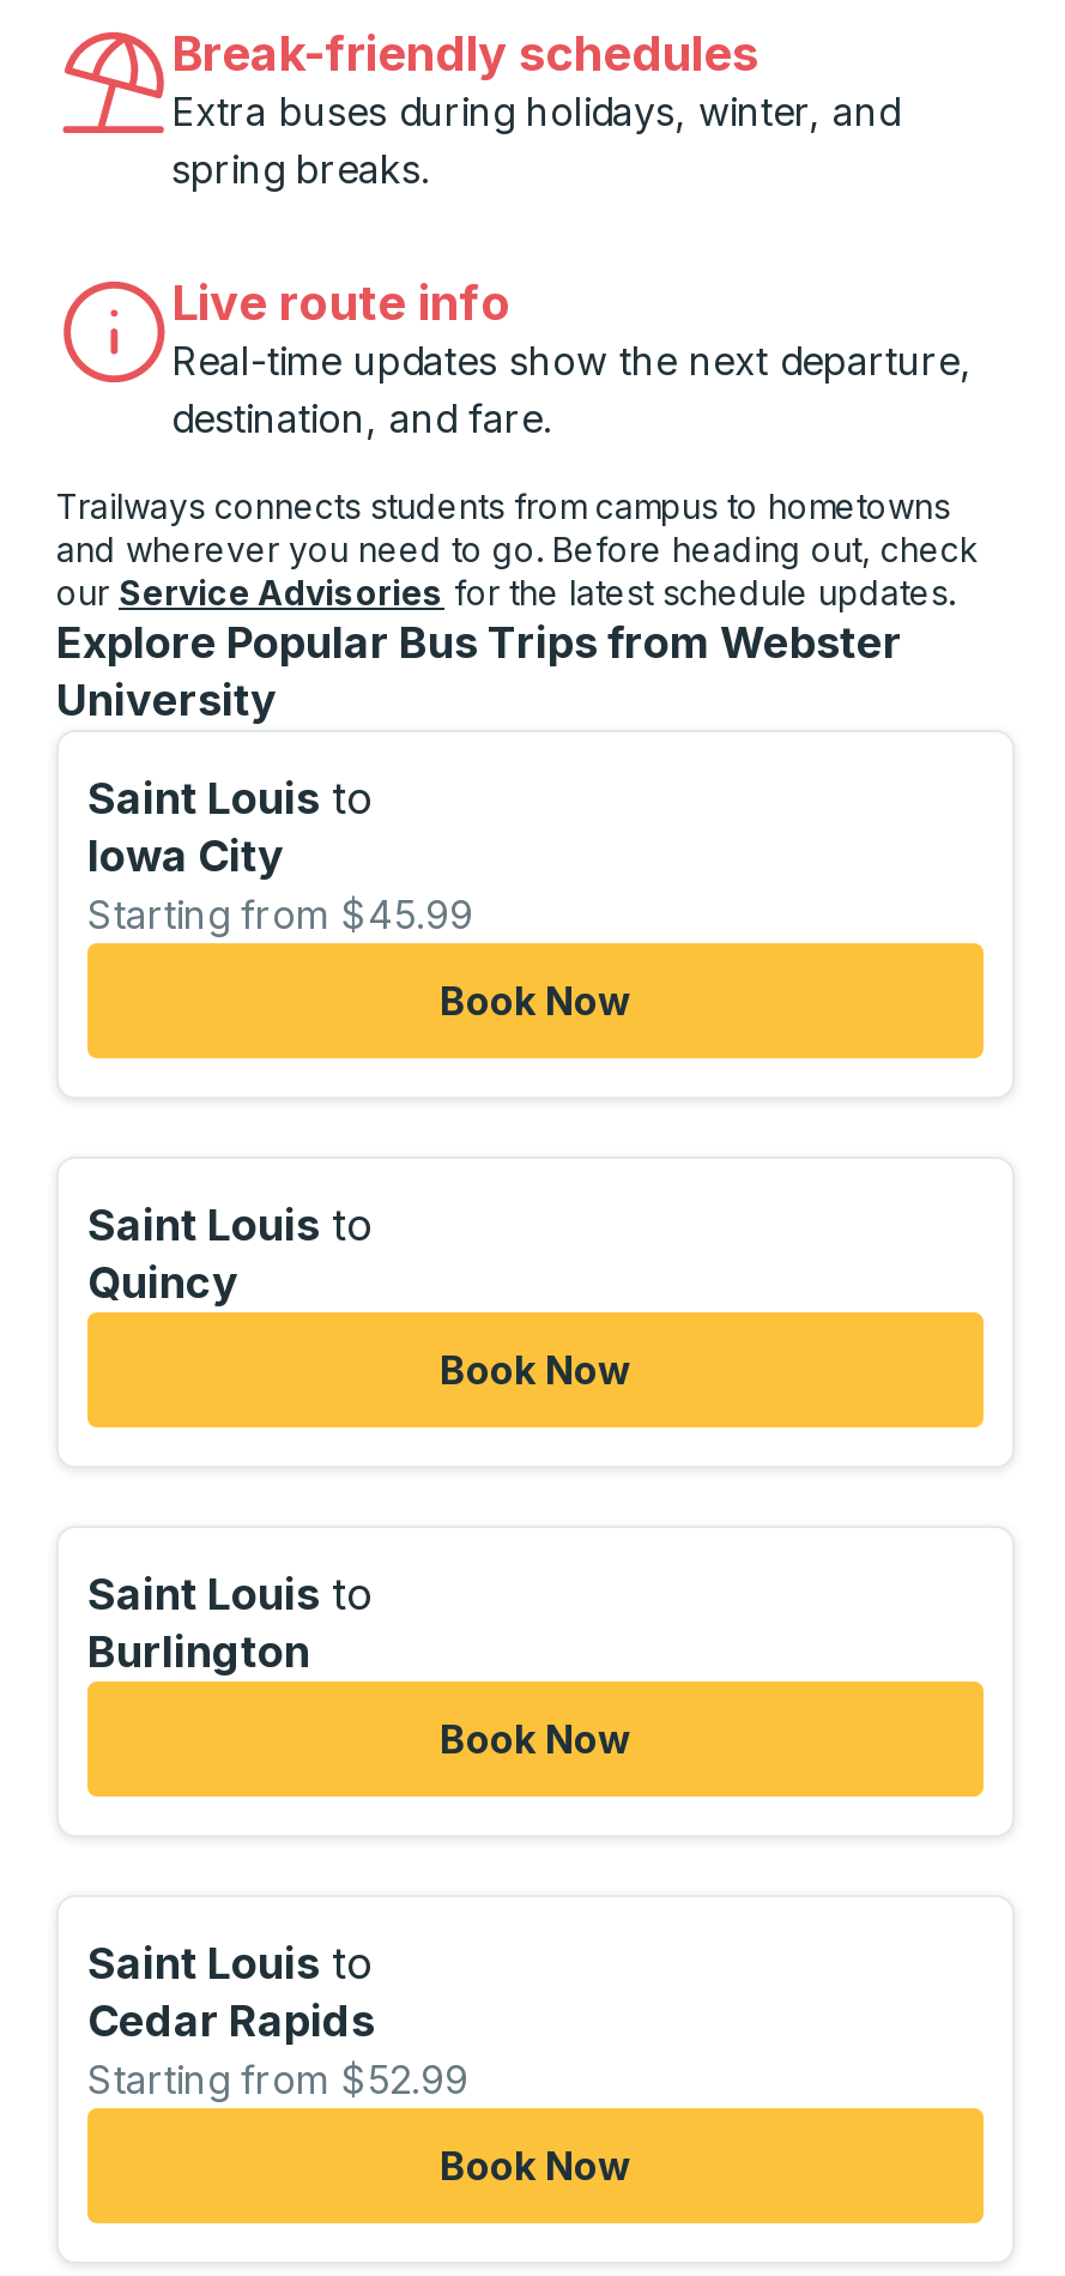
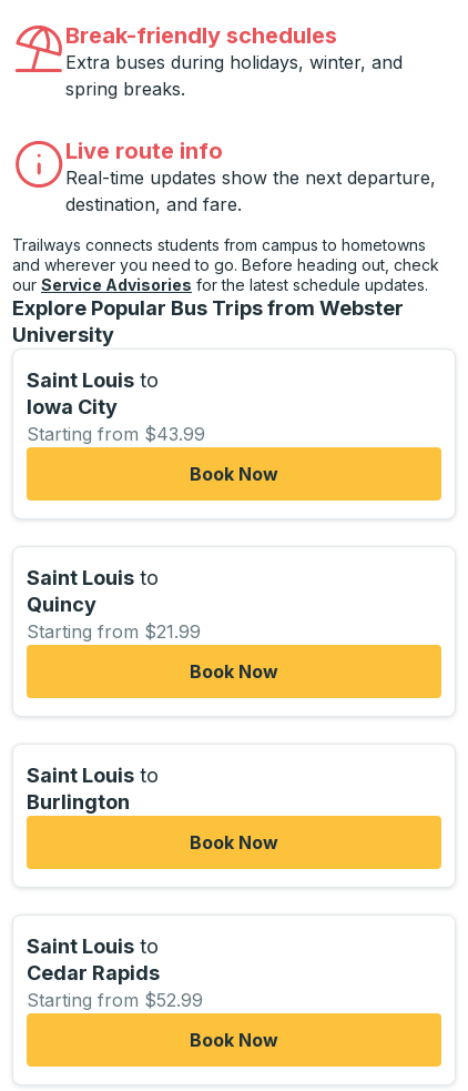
- Starting from $45.99
+ Starting from $43.99

+ Starting from $21.99
